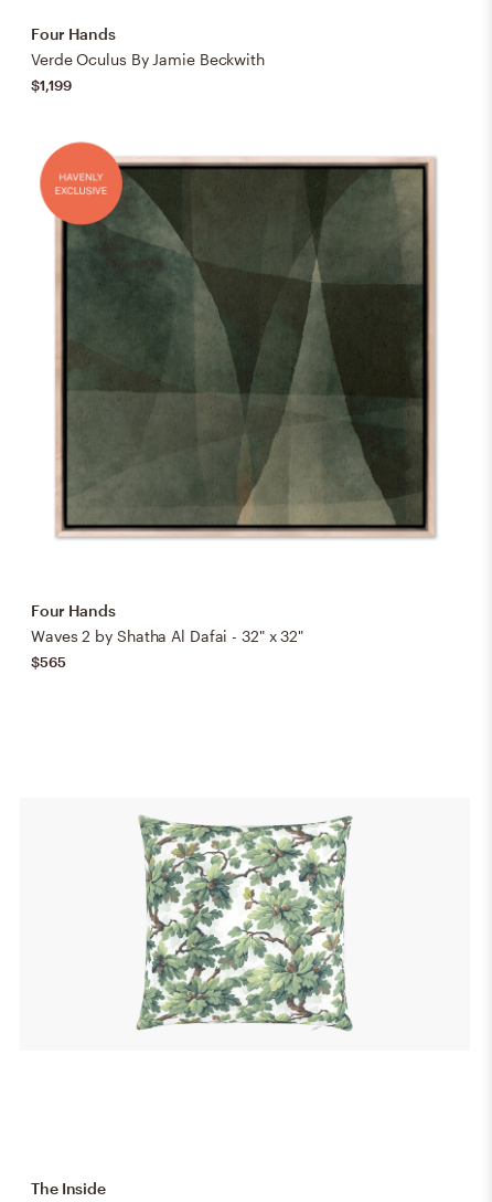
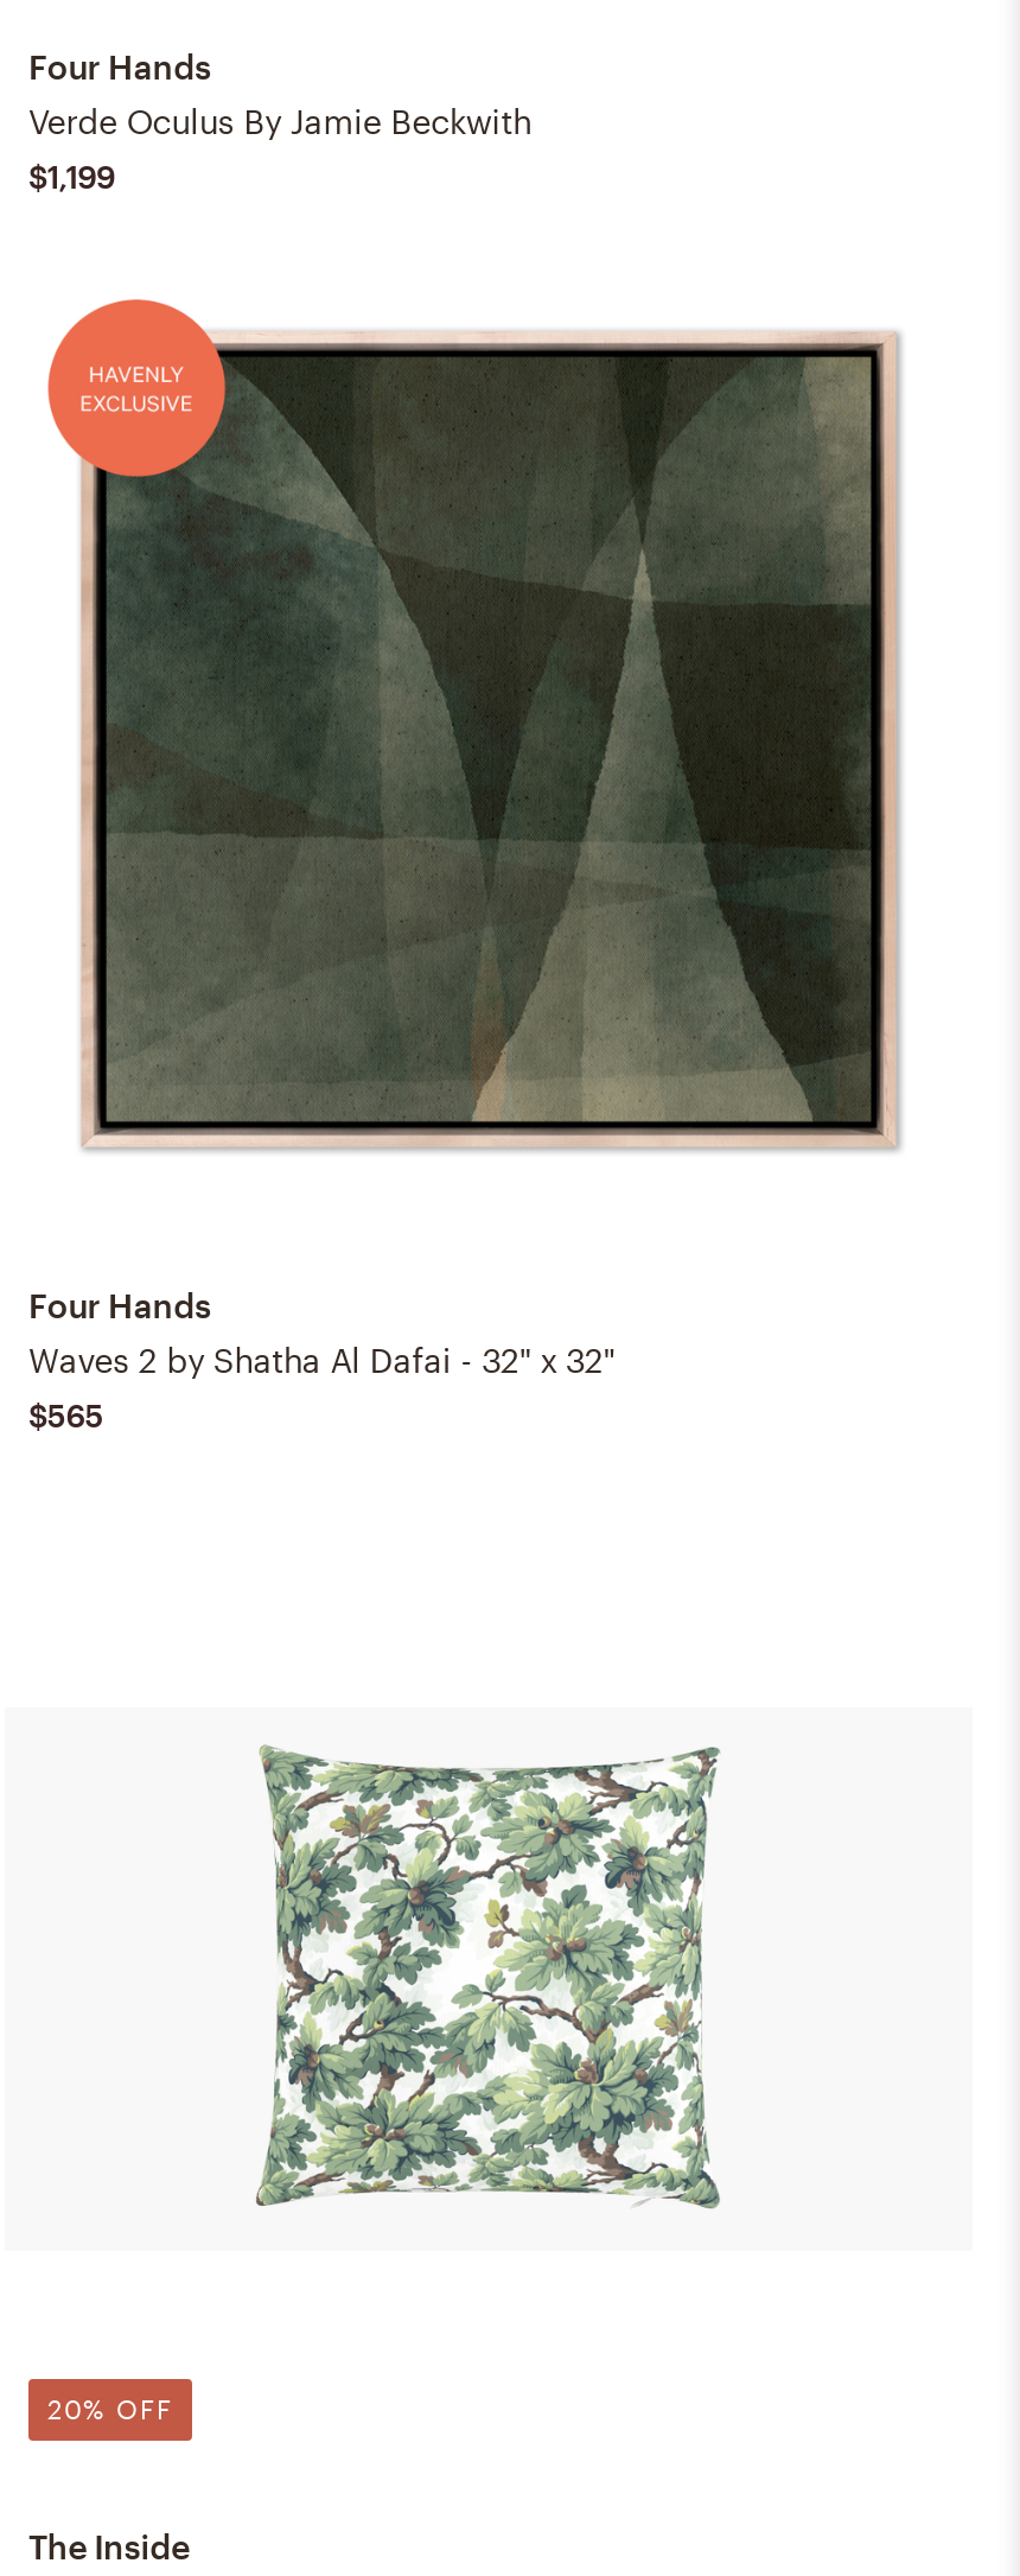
+ 20% OFF
